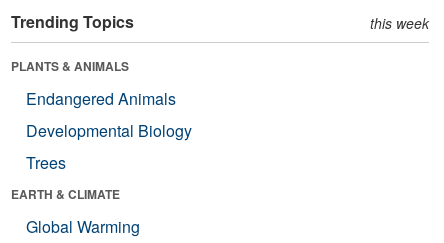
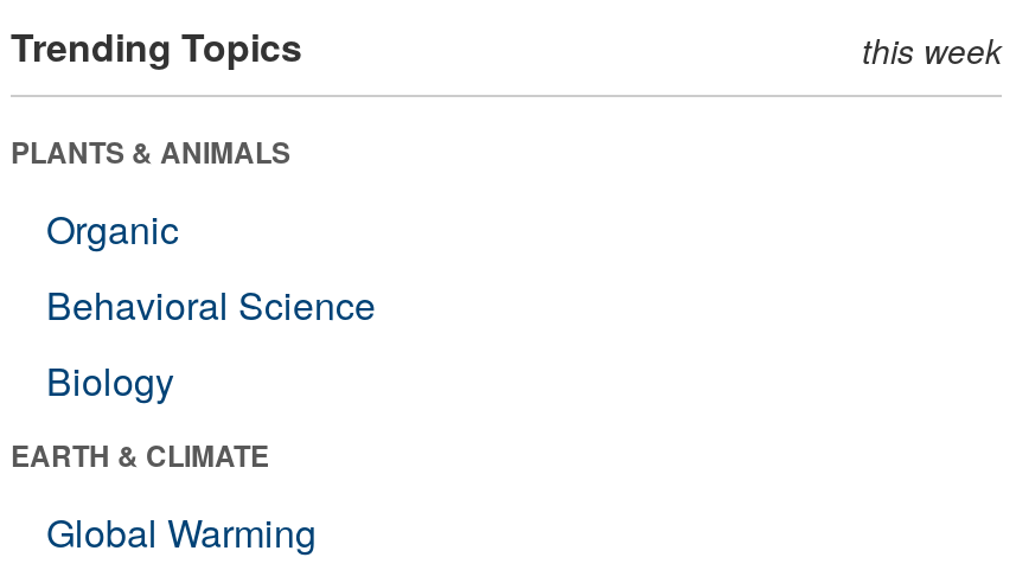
- Endangered Animals
- Developmental Biology
- Trees
+ Organic
+ Behavioral Science
+ Biology
